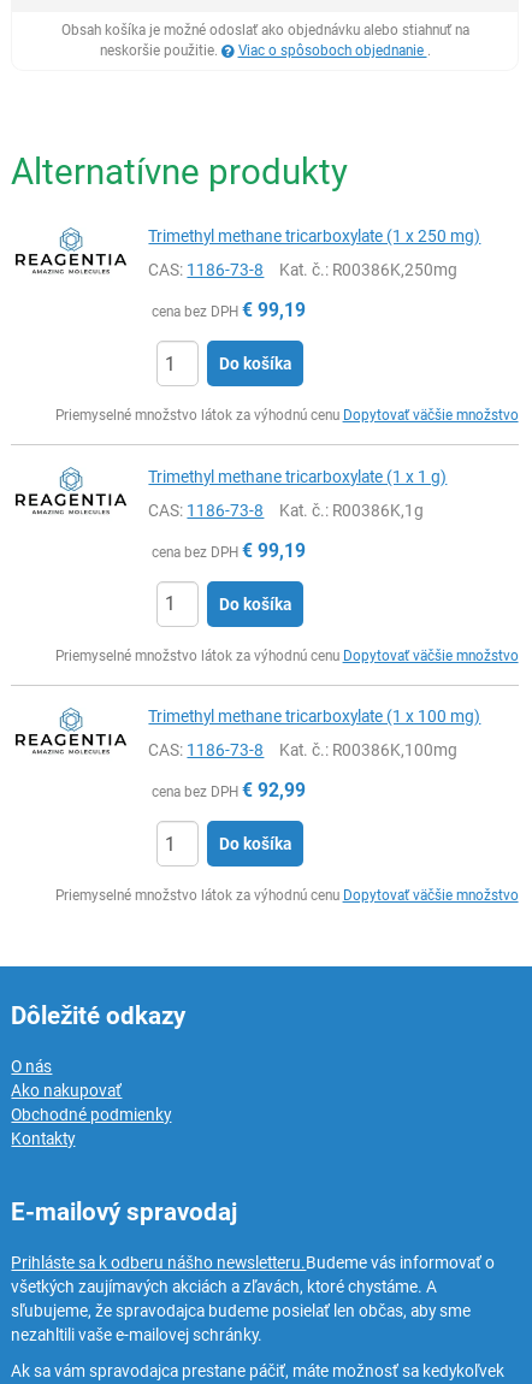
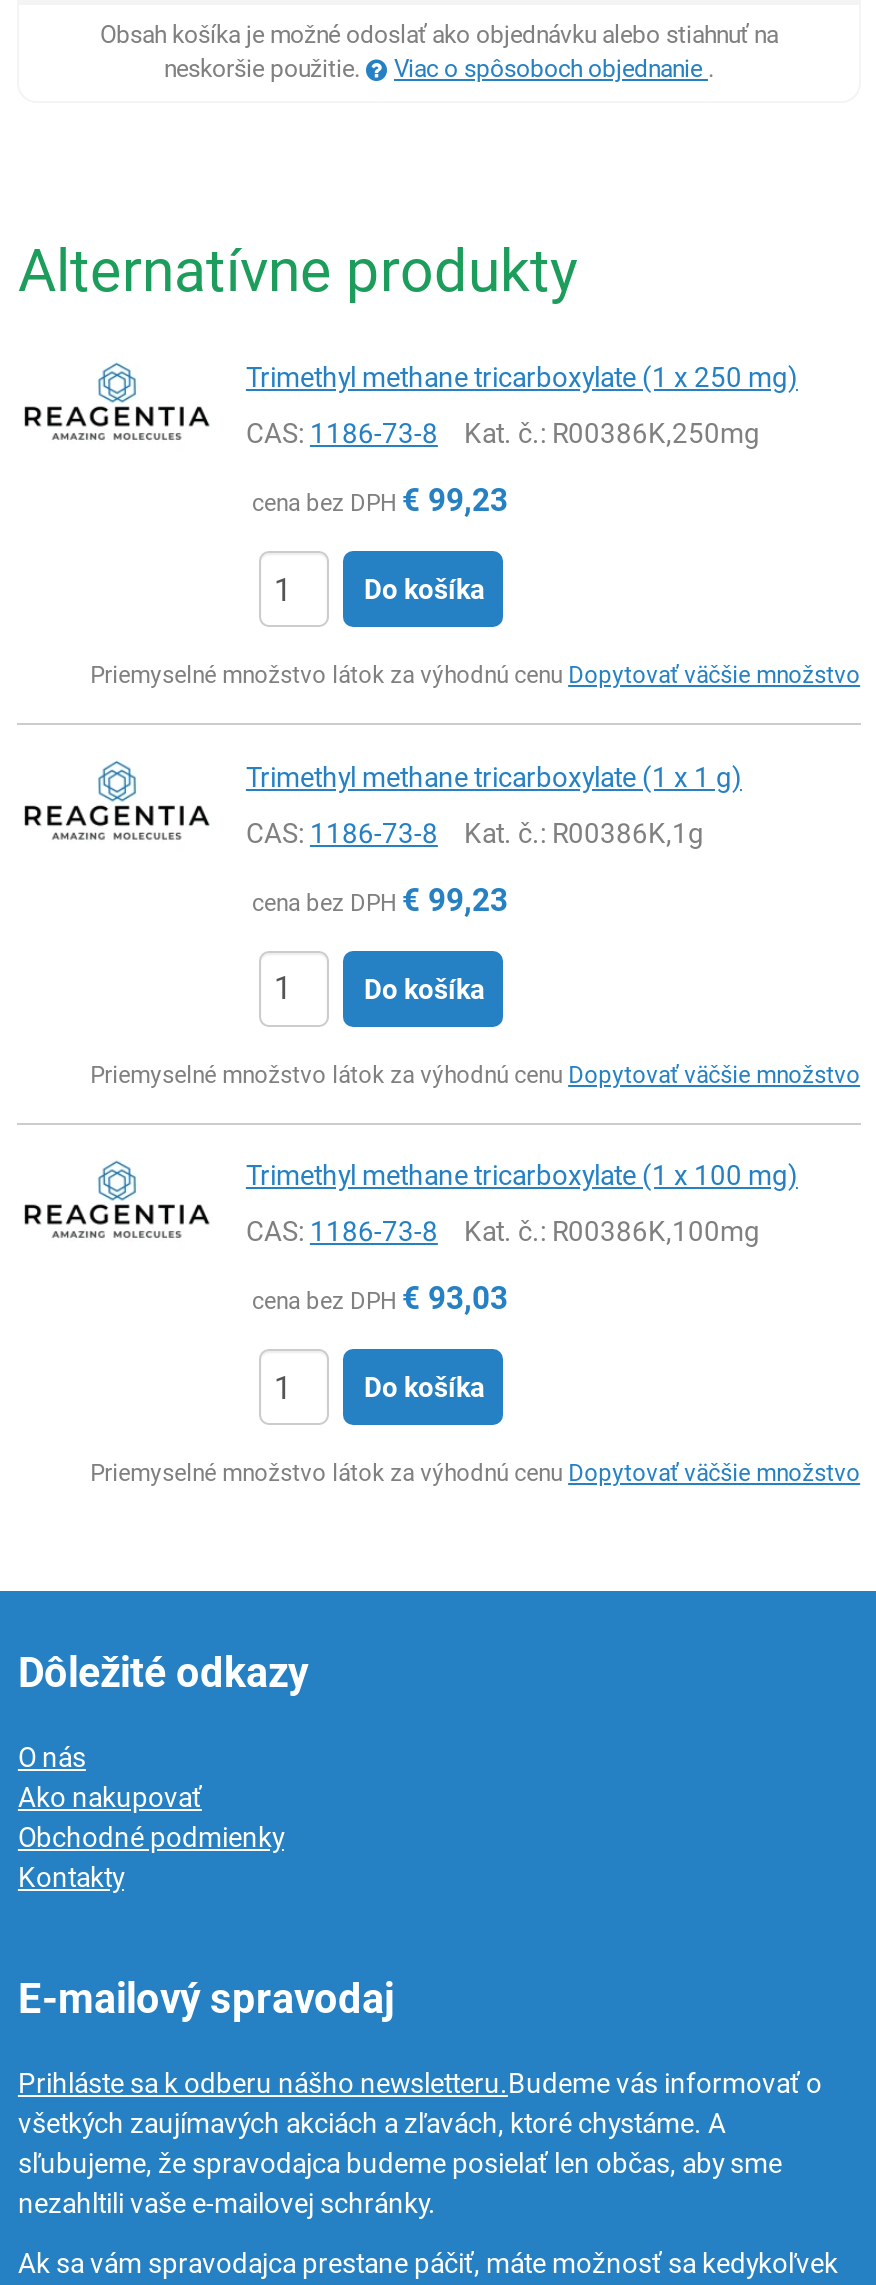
- cena bez DPH €99,19
+ cena bez DPH €99,23

- cena bez DPH €99,19
+ cena bez DPH €99,23

- cena bez DPH €92,99
+ cena bez DPH €93,03
